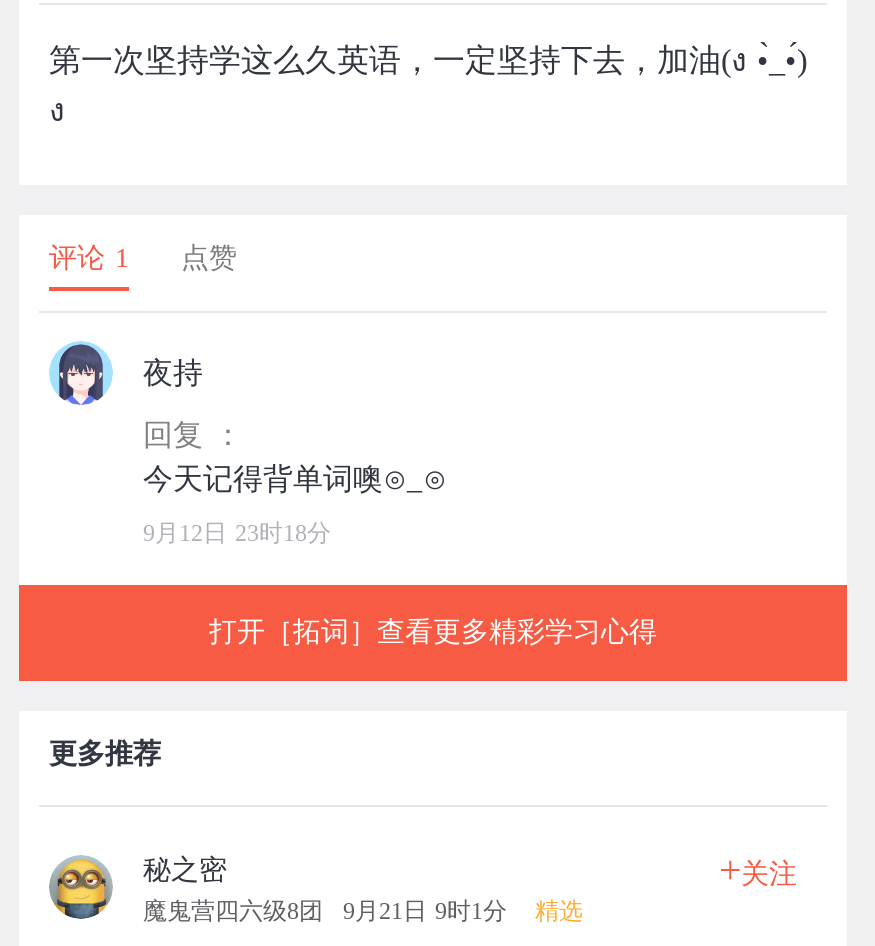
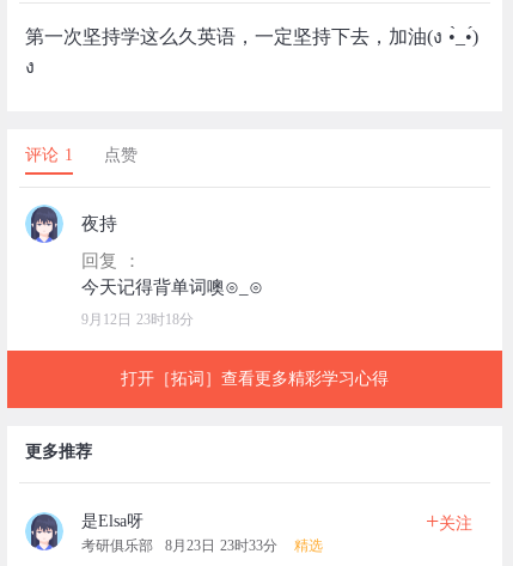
- [image]
- 秘之密
- 魔鬼营四六级8团
- 9月21日 9时1分
+ [image]
+ 是Elsa呀
+ 考研俱乐部
+ 8月23日 23时33分
